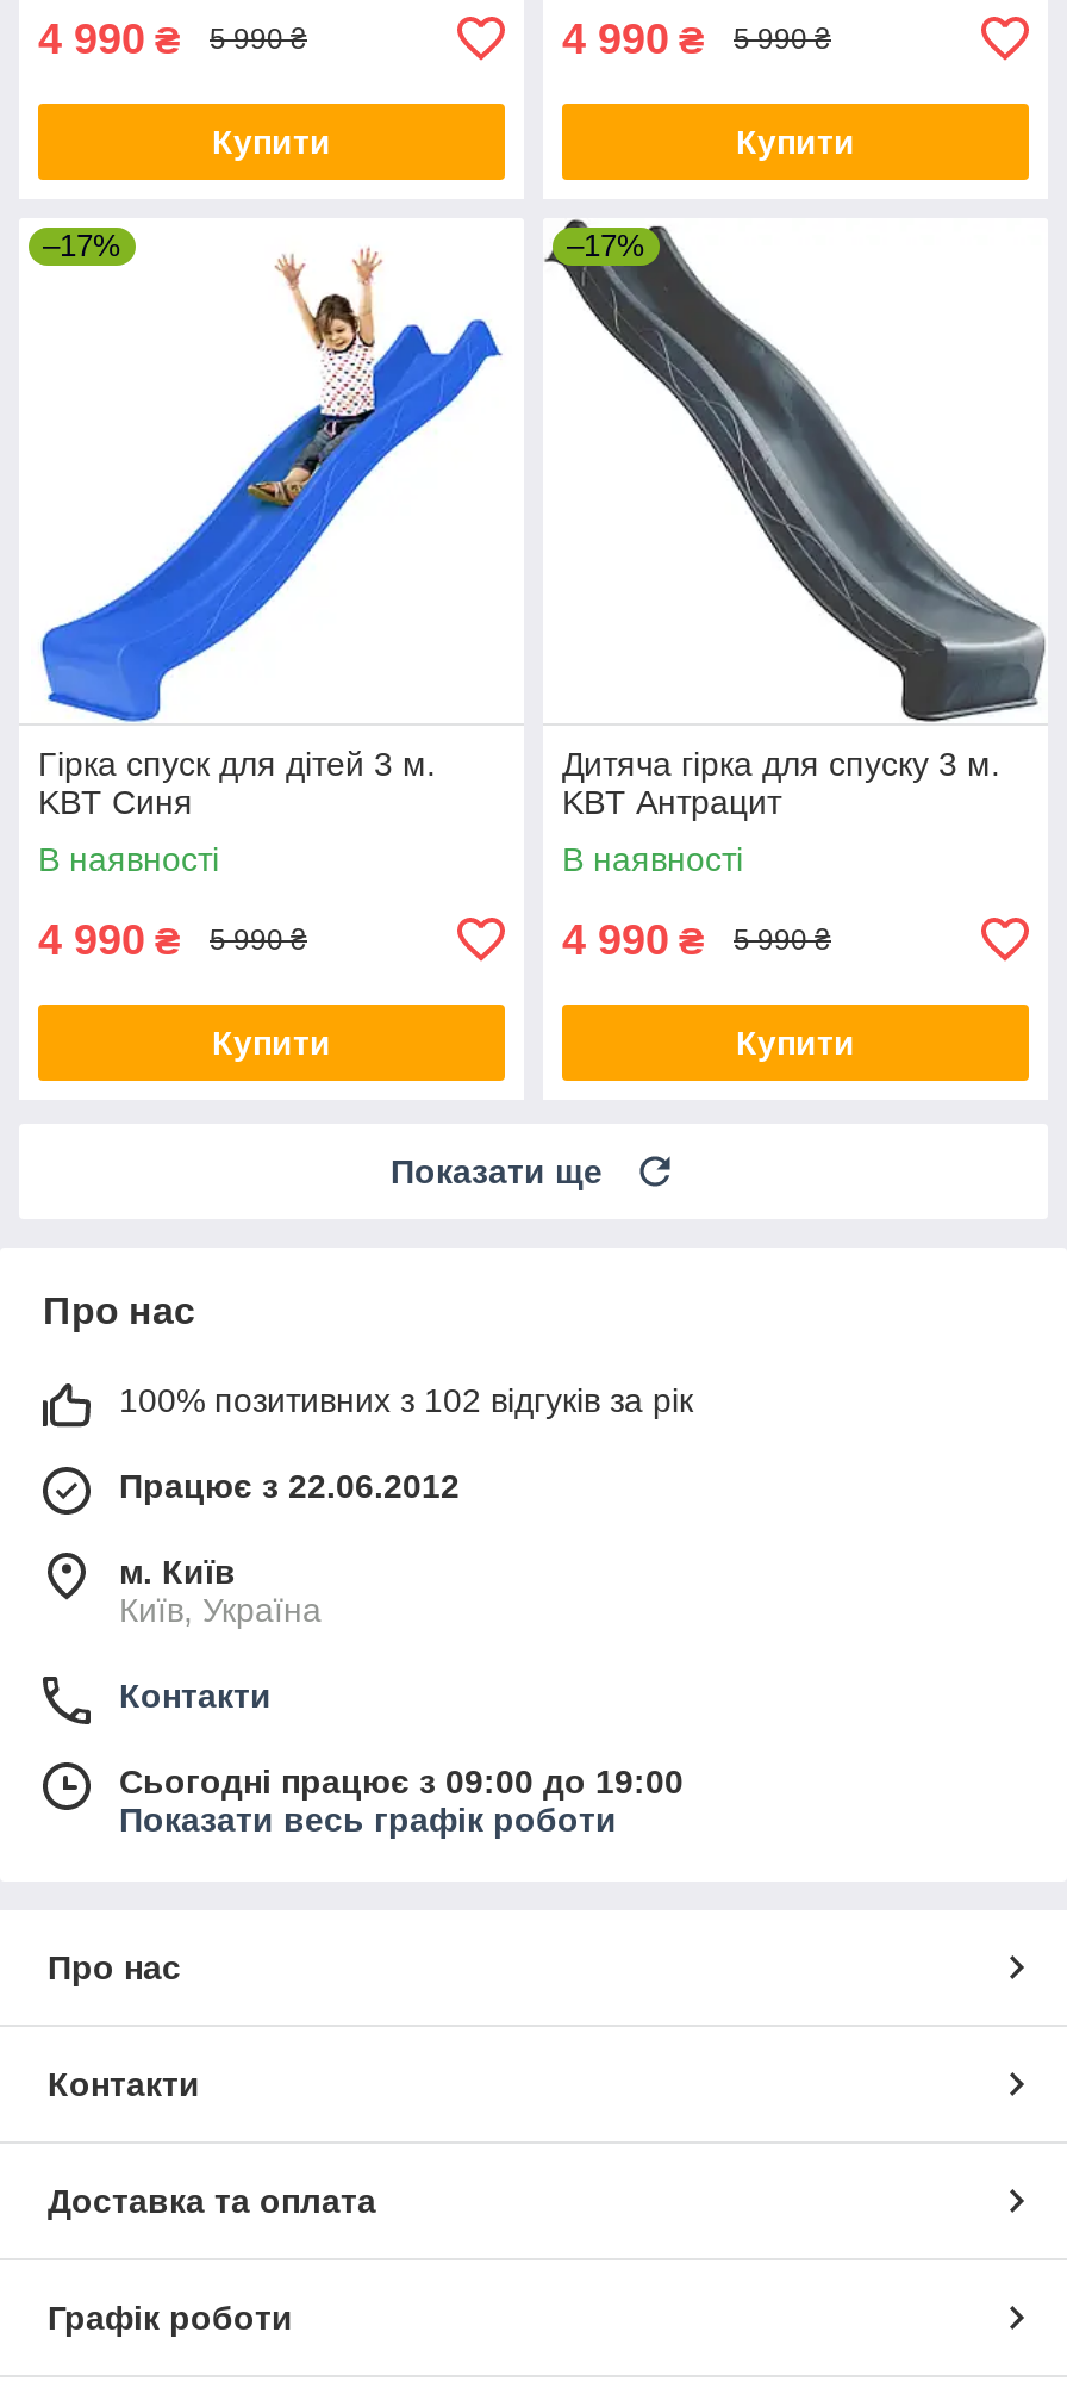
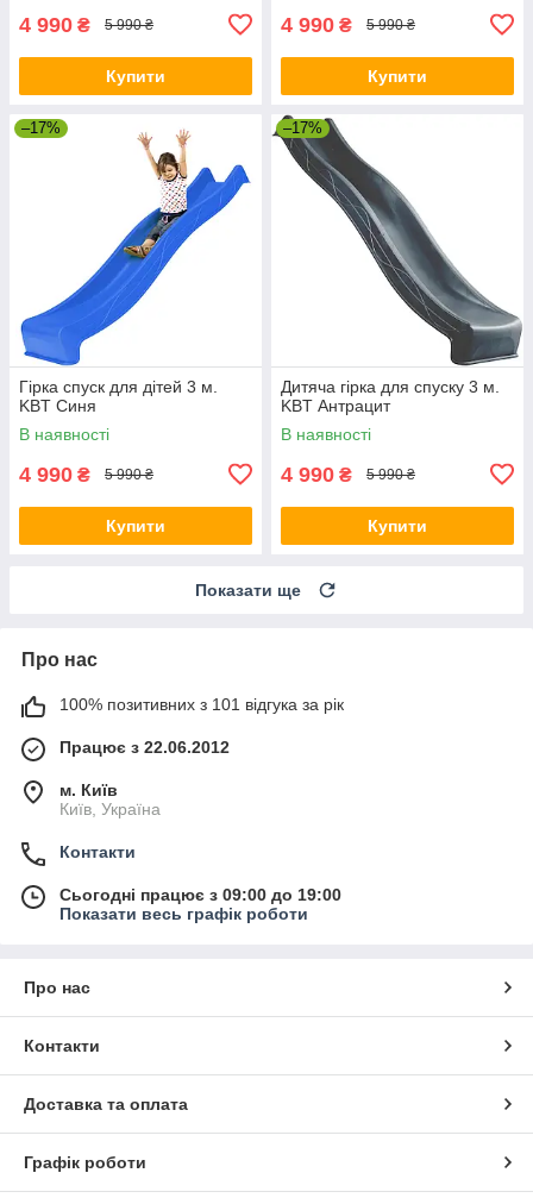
- 100% позитивних з 102 відгуків за рік
+ 100% позитивних з 101 відгука за рік
